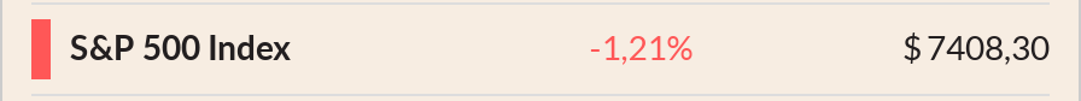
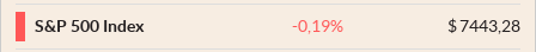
- -1,21%
+ -0,19%

- $ 7408,30
+ $ 7443,28
